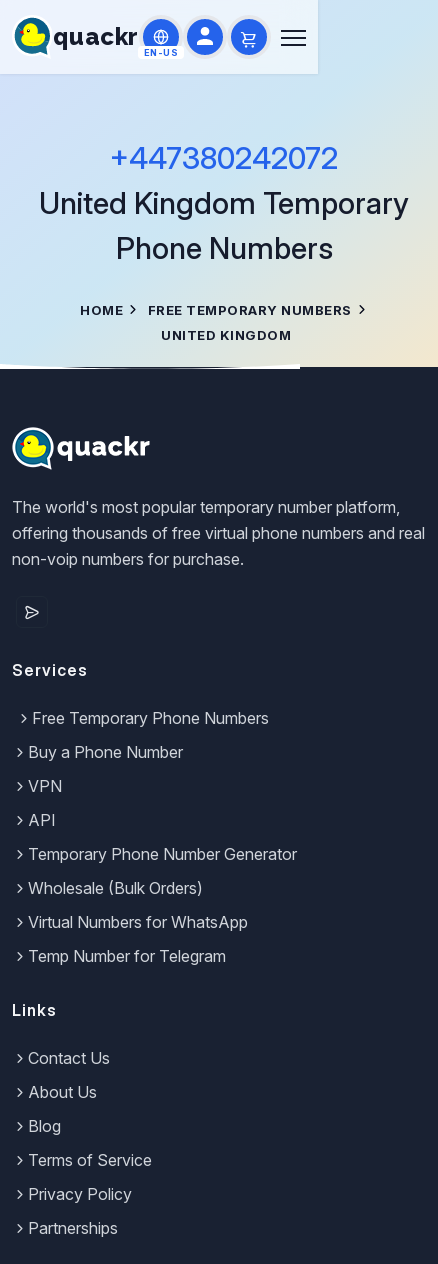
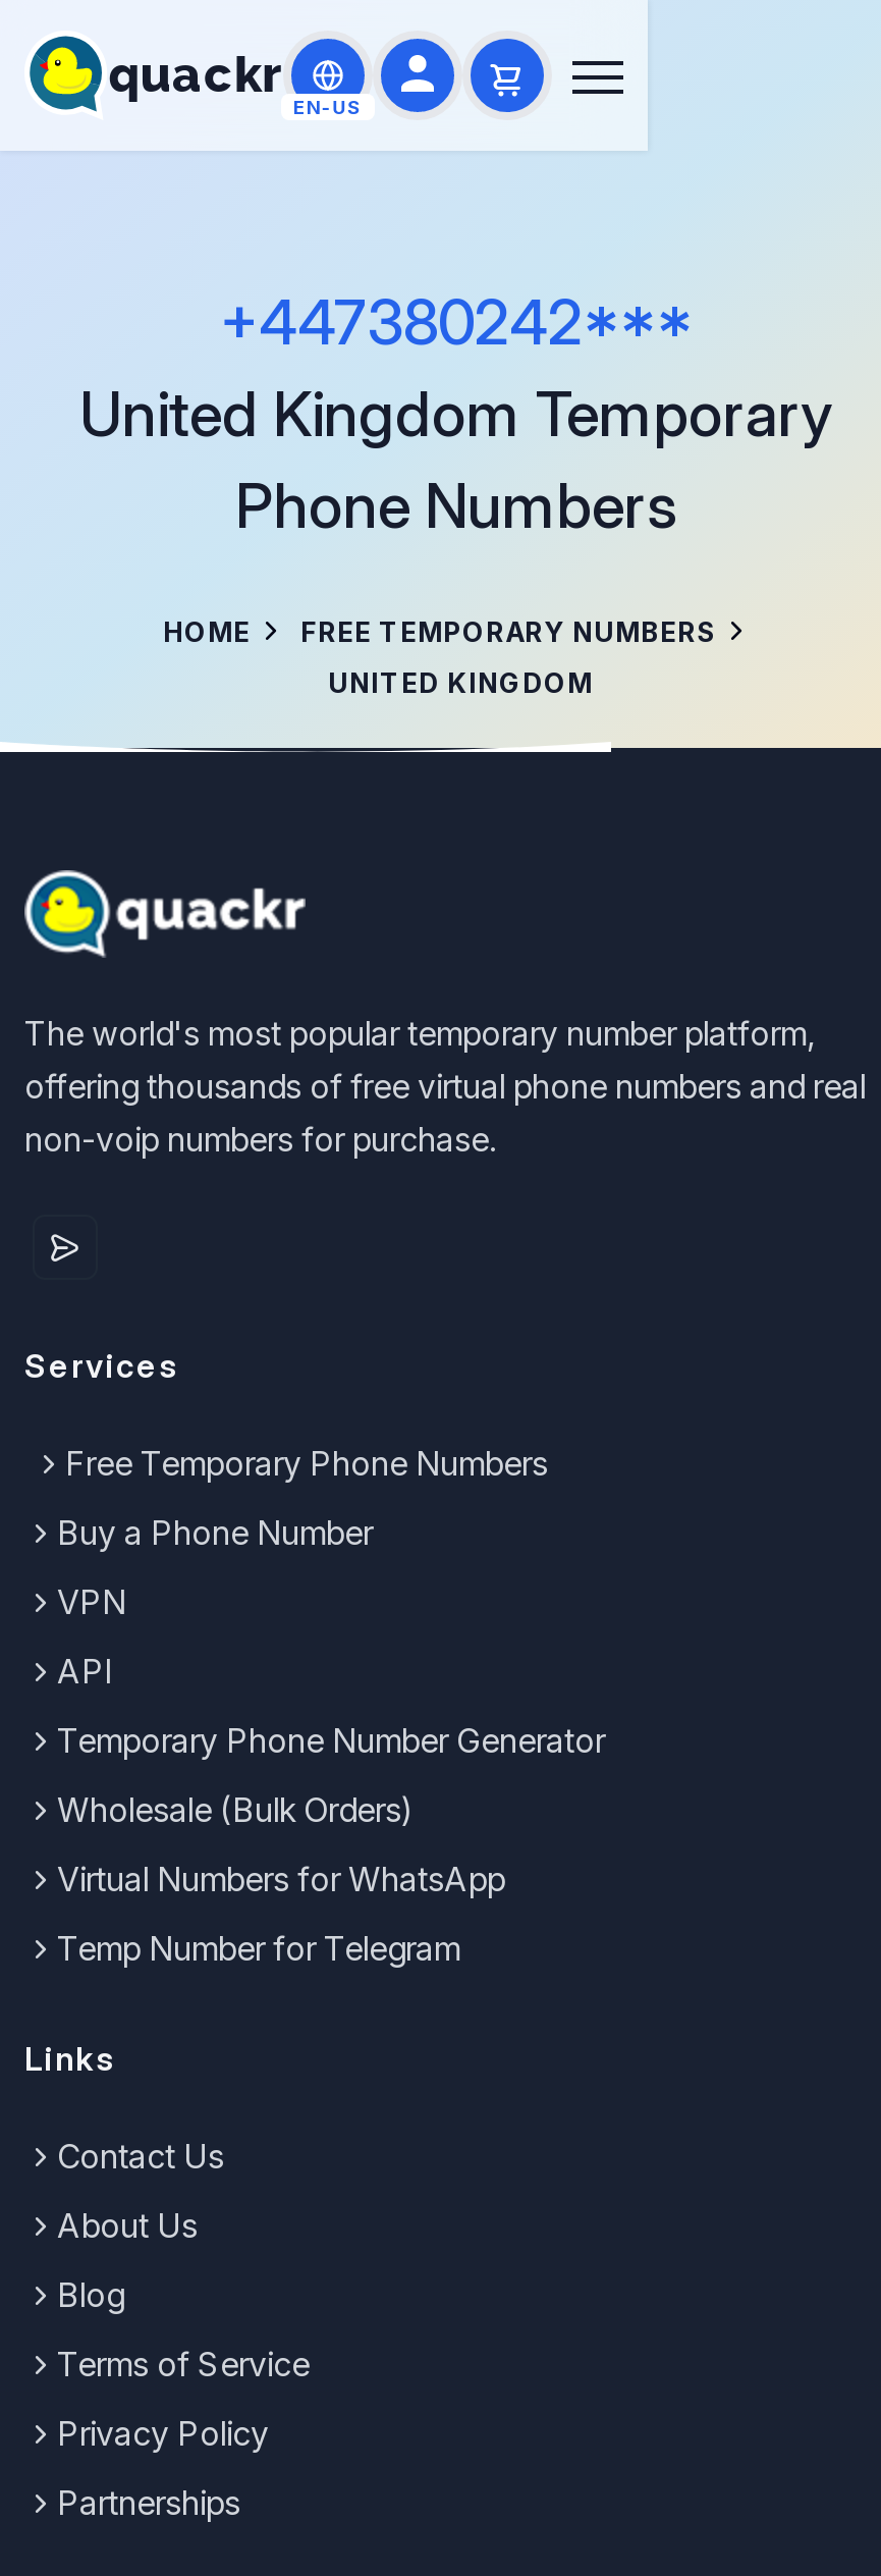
- +447380242072
+ +447380242***
